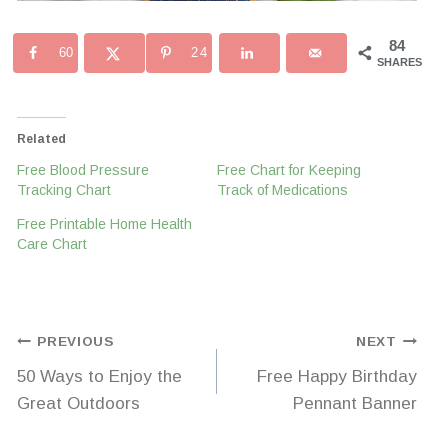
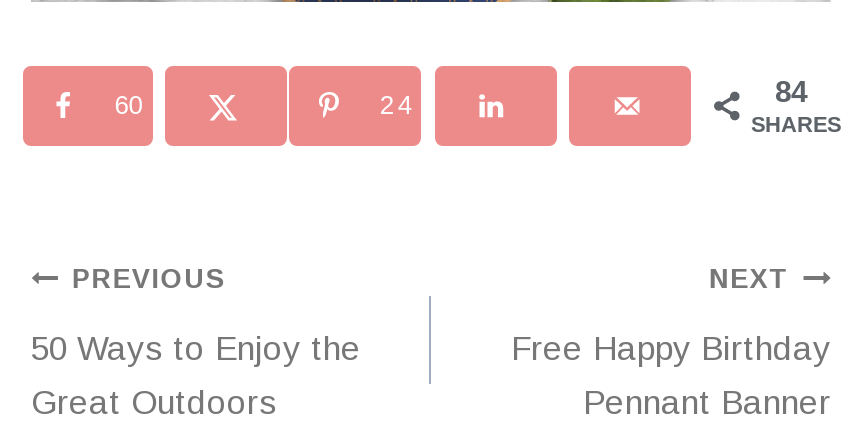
- Related
- Free Blood Pressure
- Tracking Chart

- Free Chart for Keeping
- Track of Medications
- Free Printable Home Health
- Care Chart
